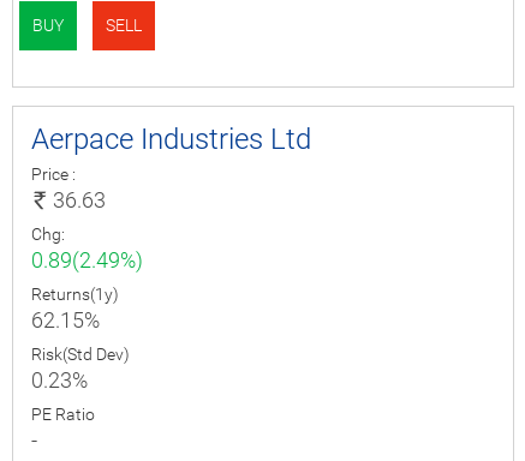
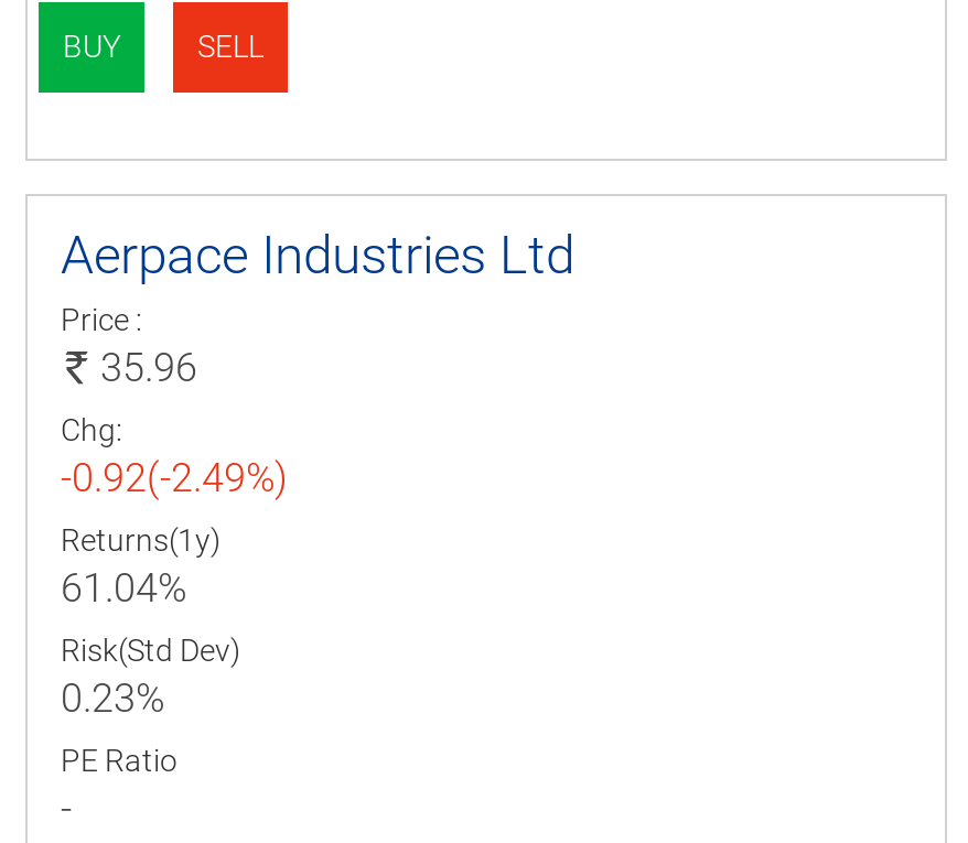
- 36.63
+ 35.96

- 0.89(2.49%)
+ -0.92(-2.49%)

- 62.15%
+ 61.04%
